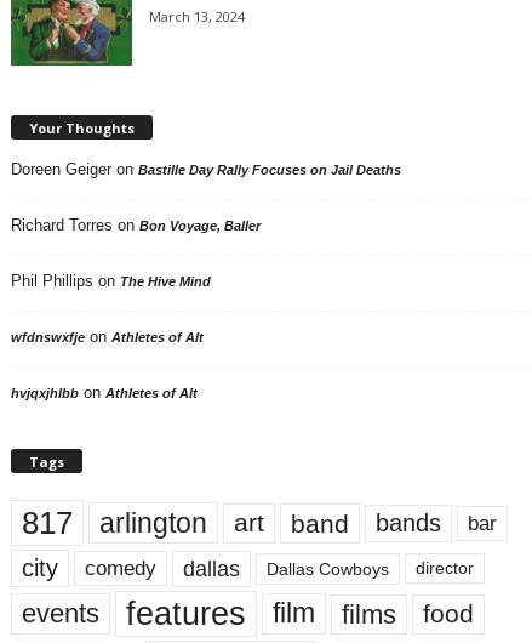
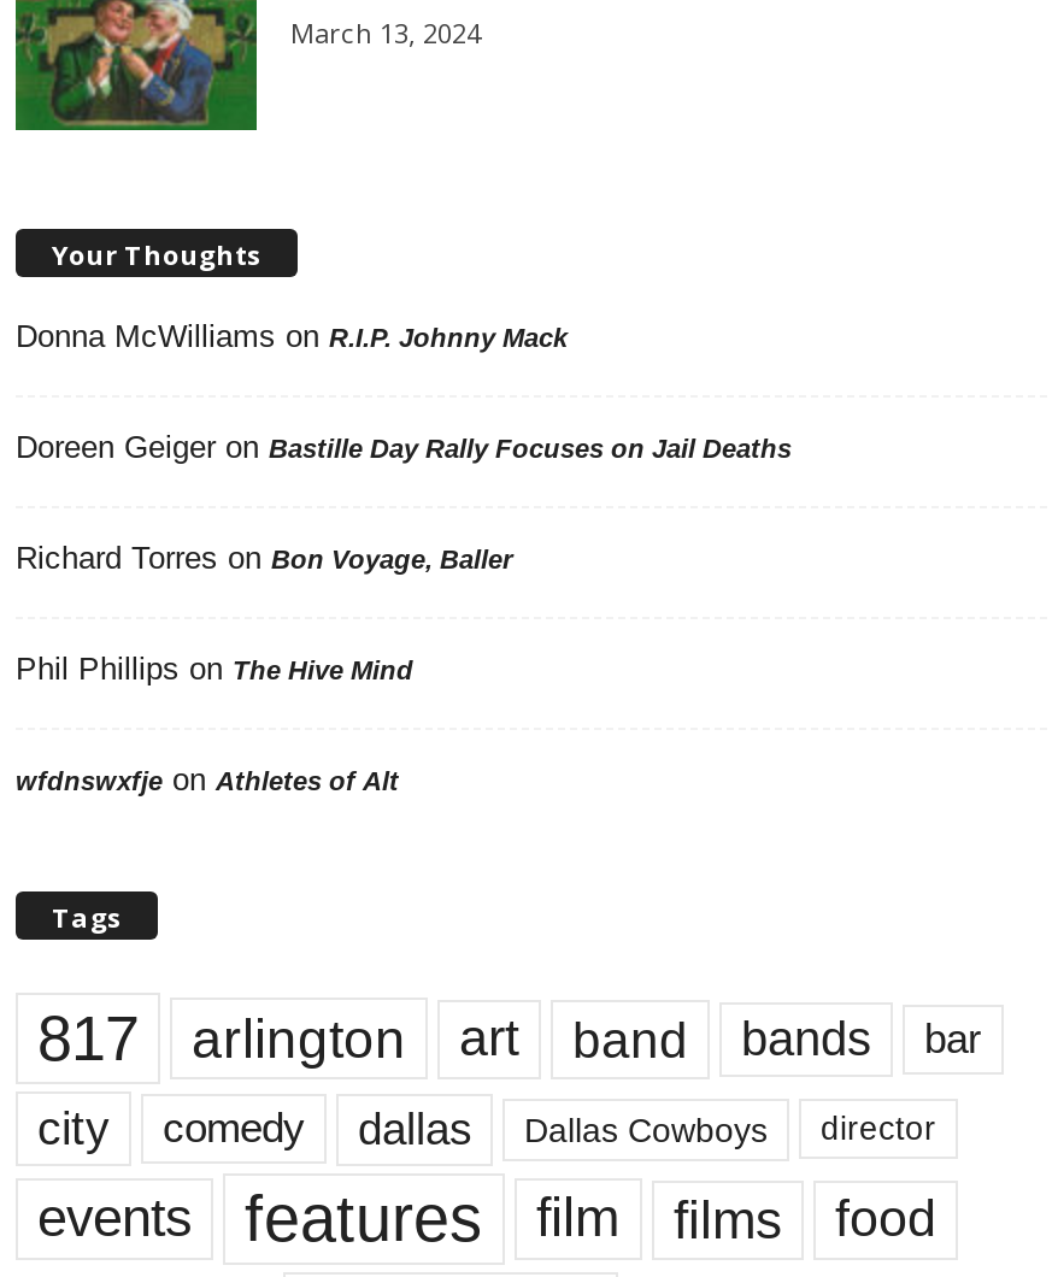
+ Donna McWilliams on R.I.P. Johnny Mack

moved down: Doreen Geiger on Bastille Day Rally Focuses on Jail Deaths | Richard Torres on Bon Voyage, Baller | Phil Phillips on The Hive Mind | wfdnswxfje on Athletes of Alt

- hvjqxjhlbb on Athletes of Alt
